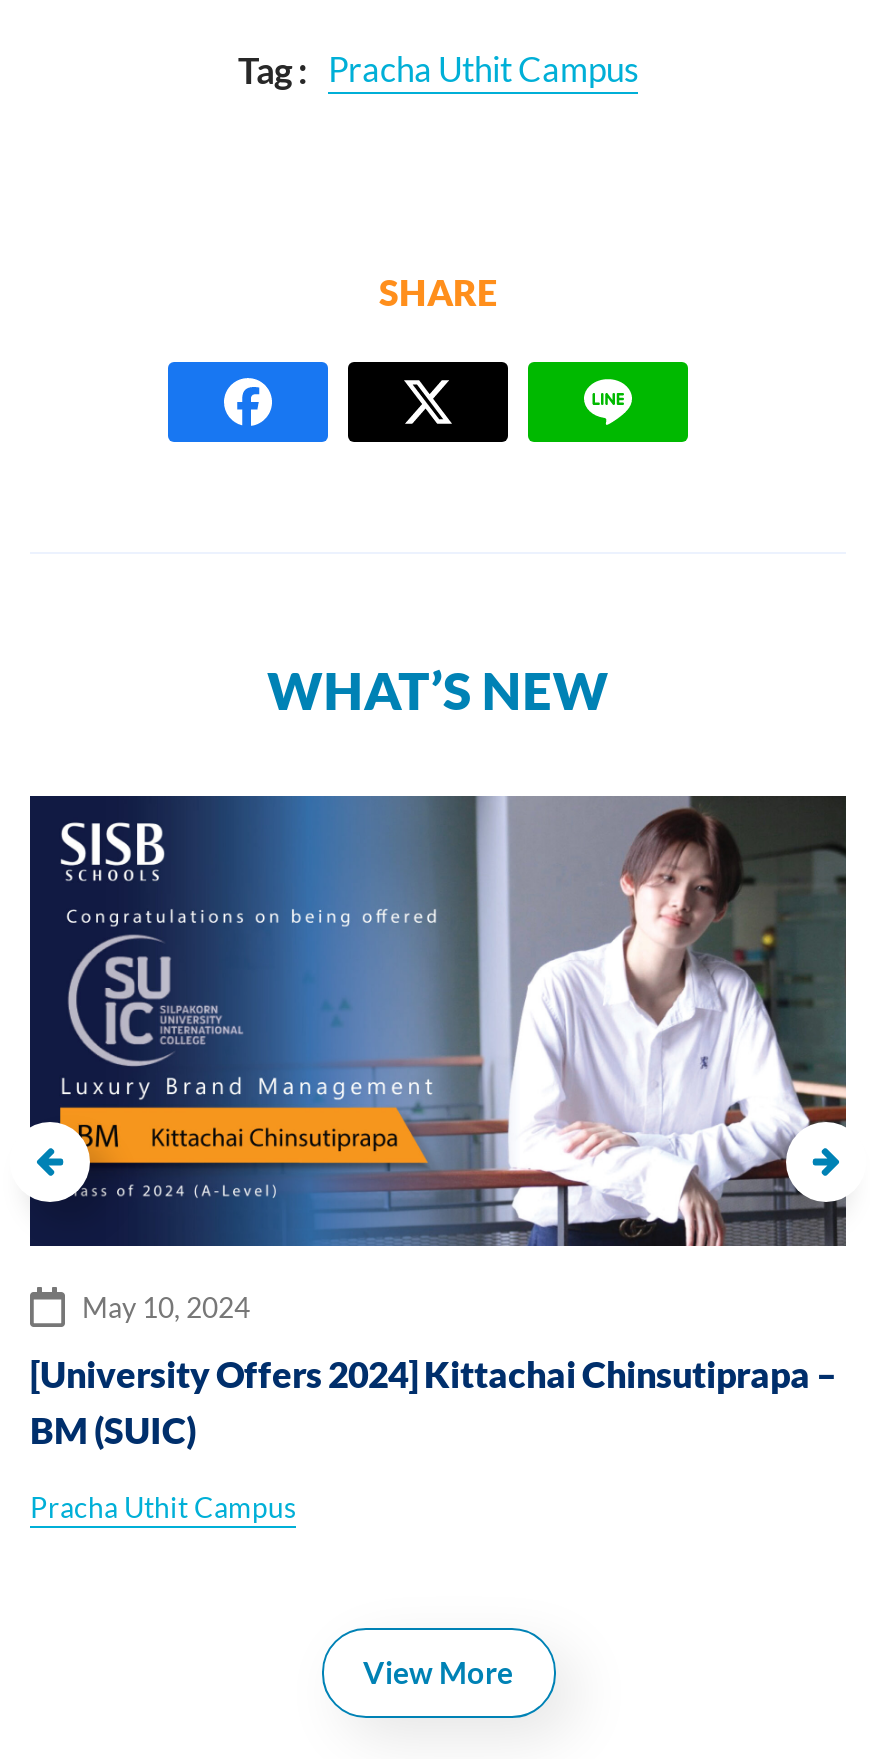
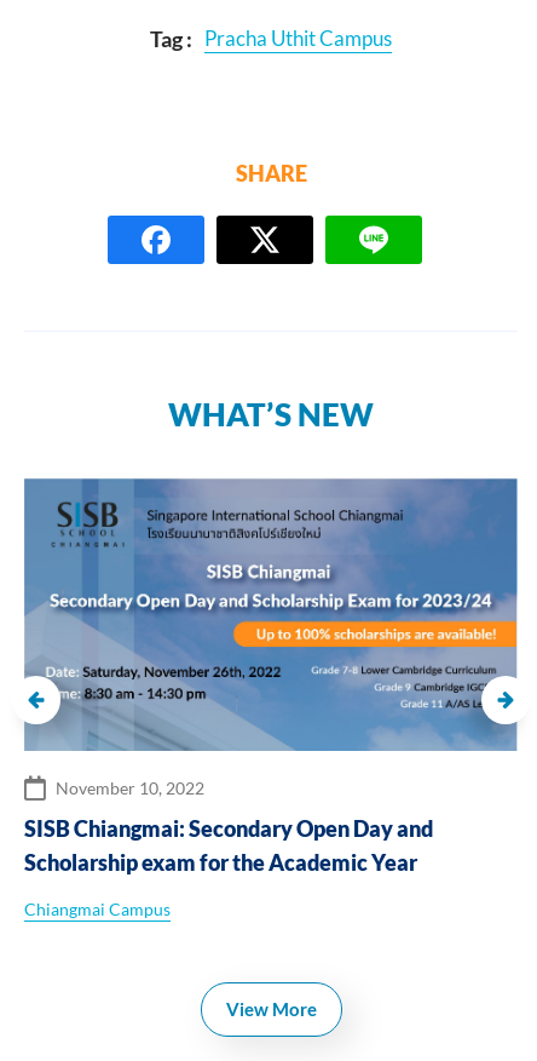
- [image]
- May 10, 2024
+ [image]
+ November 10, 2022

- [University Offers 2024] Kittachai Chinsutiprapa –
- BM (SUIC)
+ SISB Chiangmai: Secondary Open Day and
+ Scholarship exam for the Academic Year

- Pracha Uthit Campus
+ Chiangmai Campus
